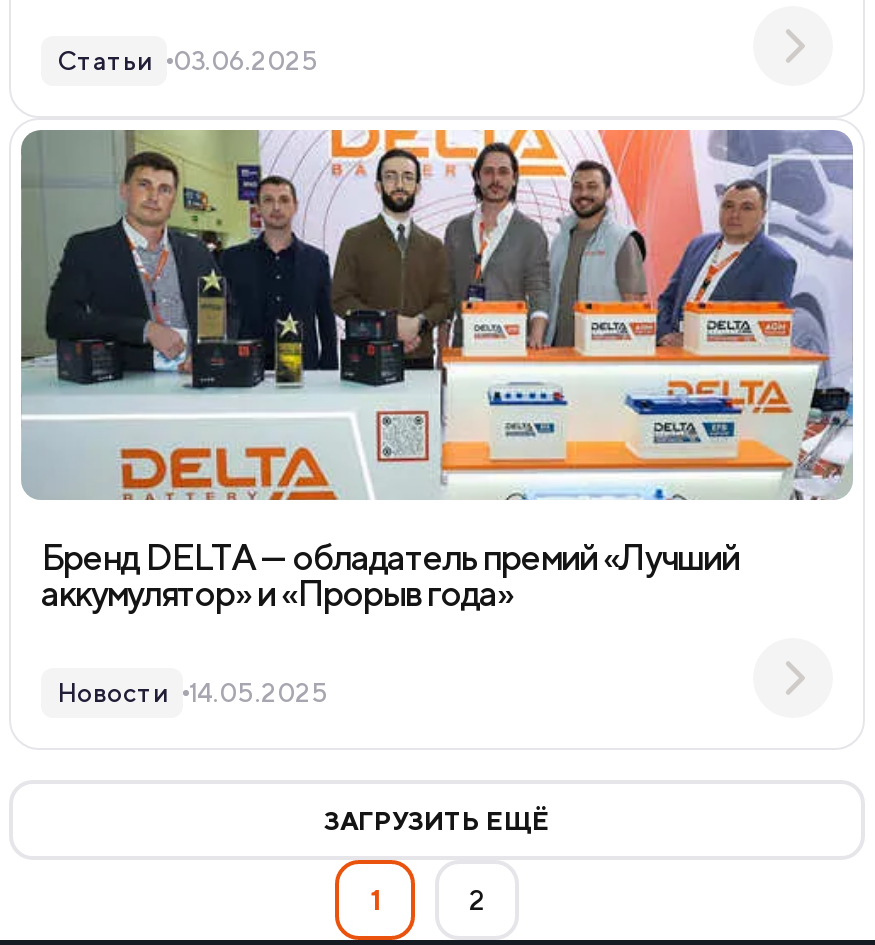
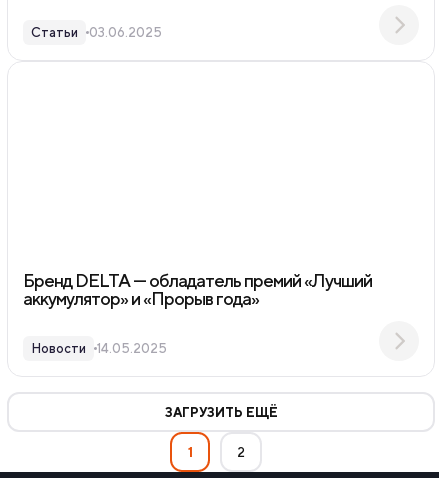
- [image]
